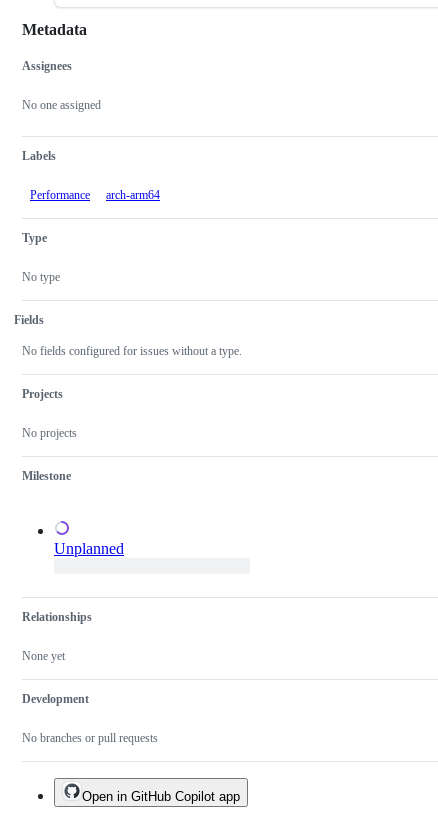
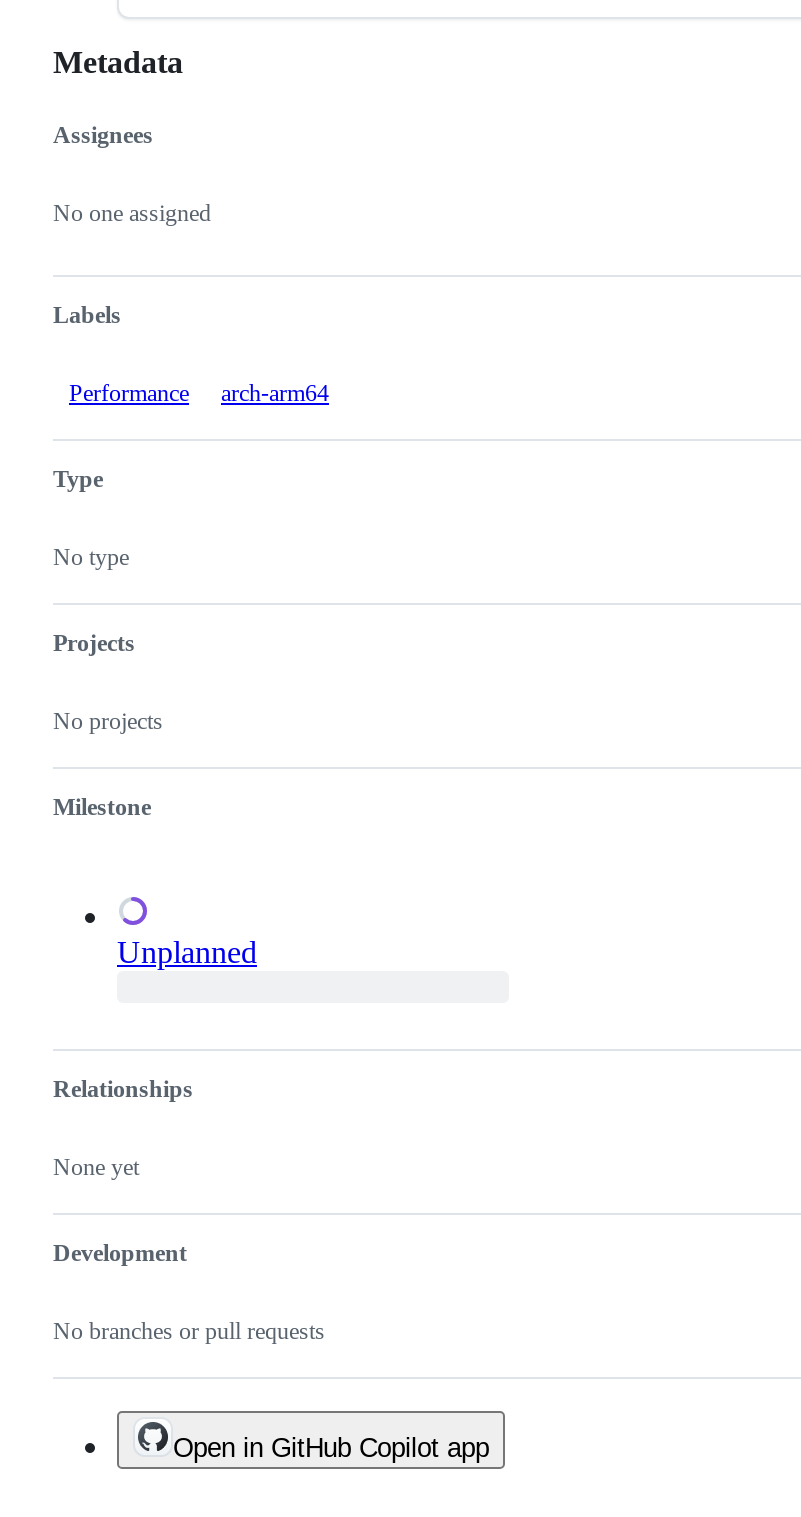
- Fields
- No fields configured for issues without a type.
